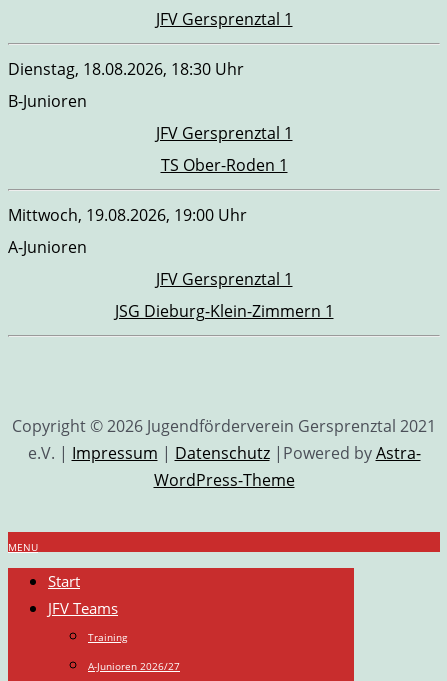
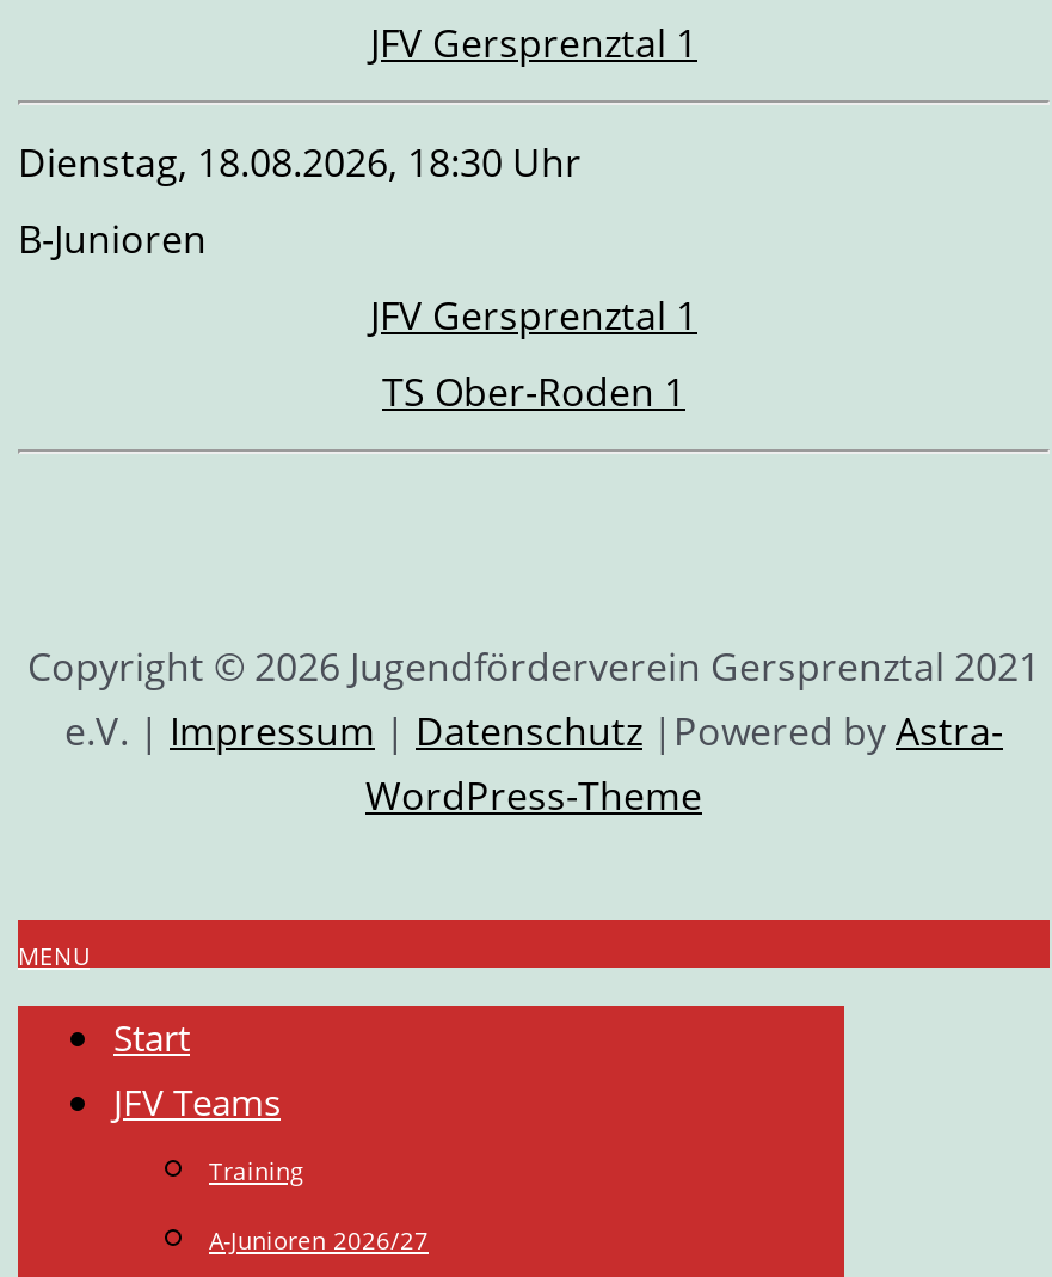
- Mittwoch, 19.08.2026, 19:00 Uhr
- A-Junioren
- JFV Gersprenztal 1
- JSG Dieburg-Klein-Zimmern 1
